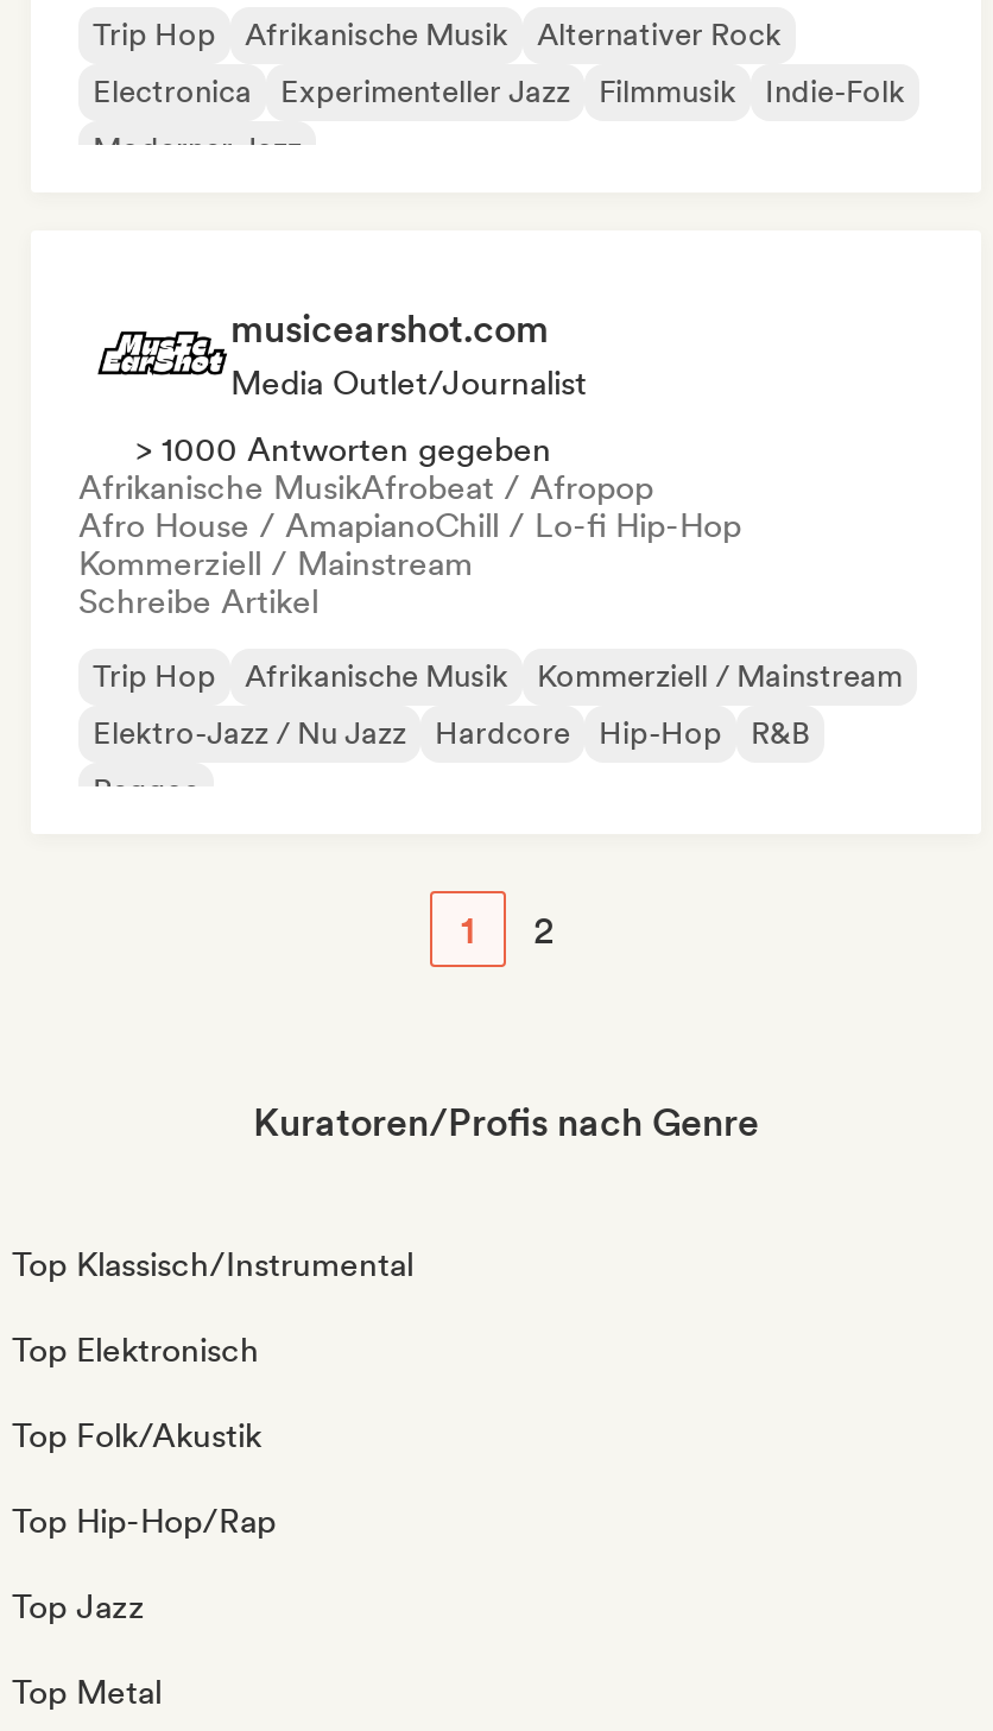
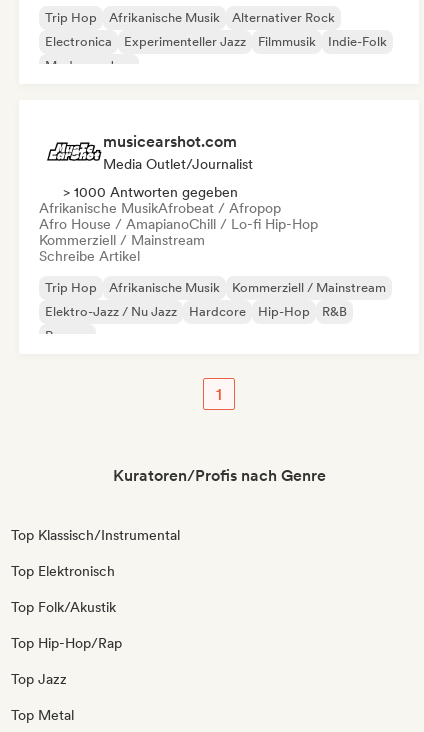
- 2
